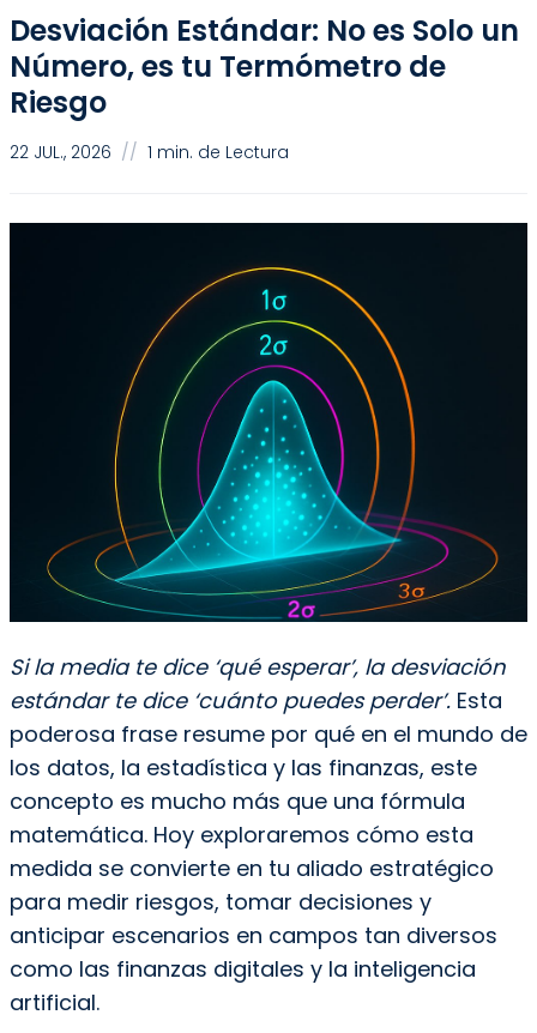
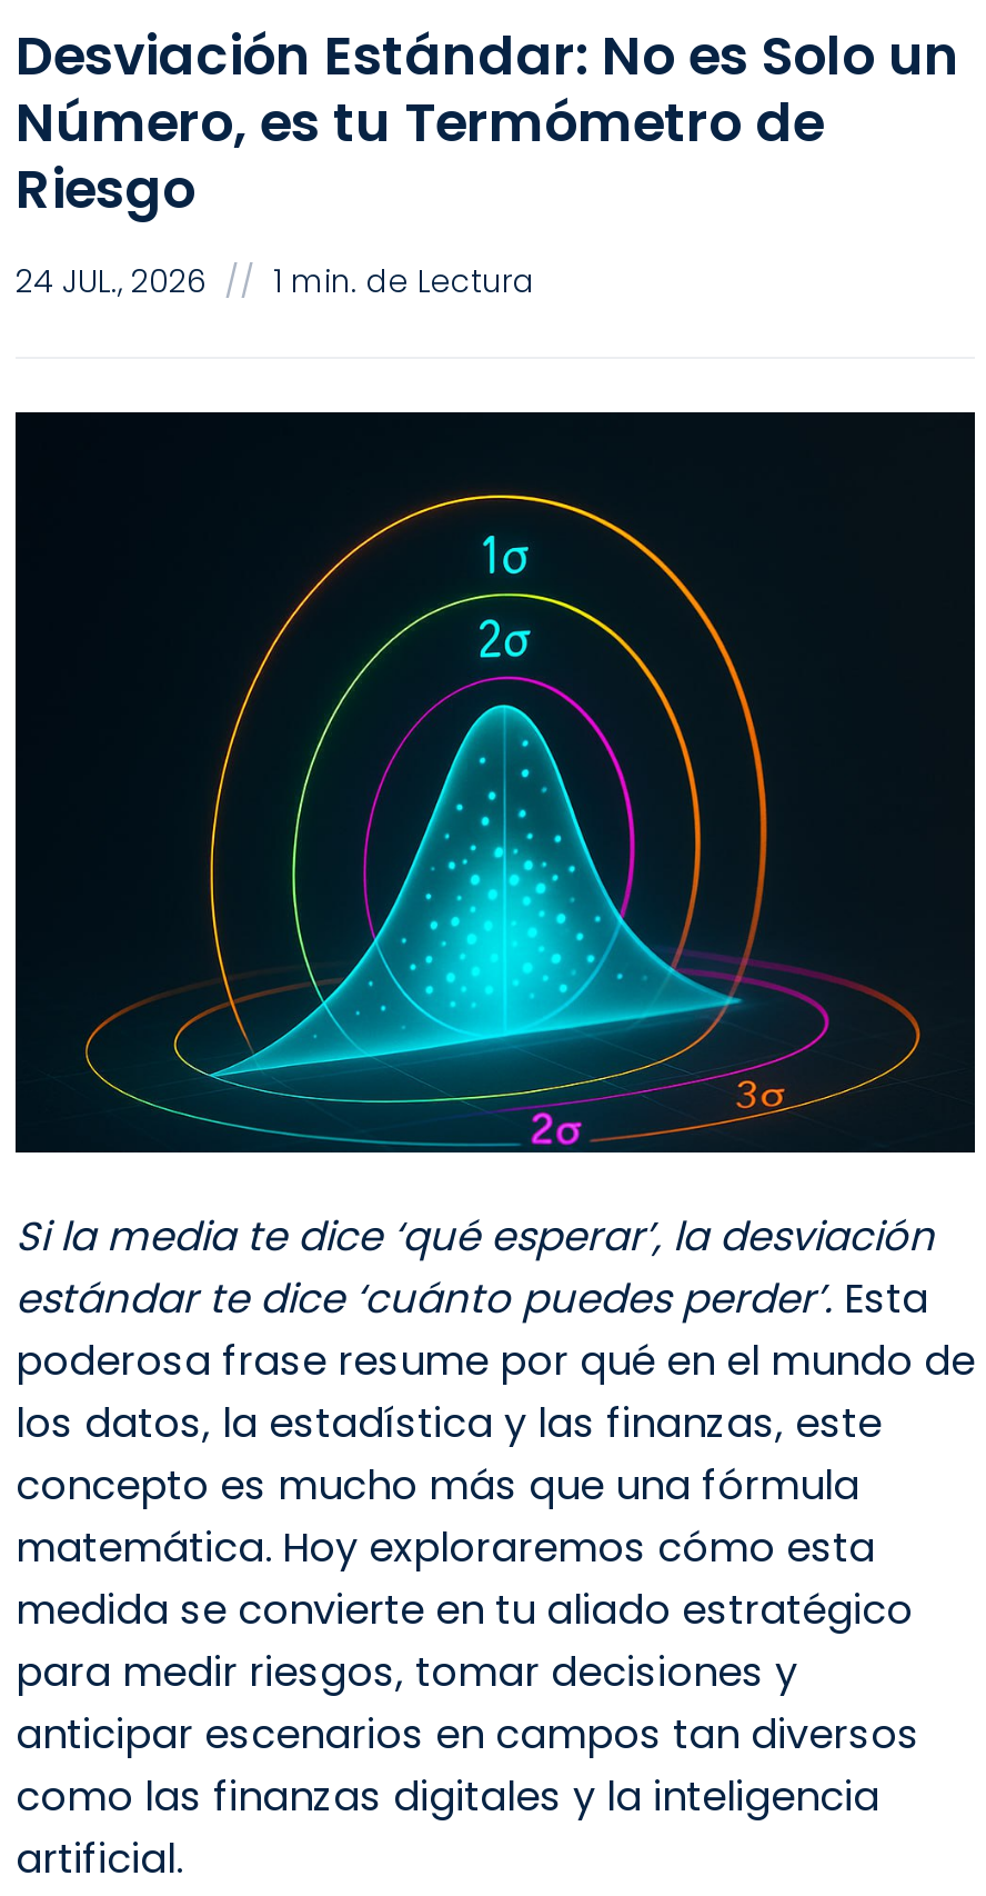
- 22 JUL., 2026 // 1 min. de Lectura
+ 24 JUL., 2026 // 1 min. de Lectura
